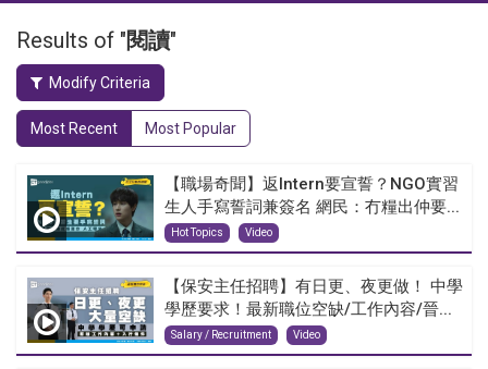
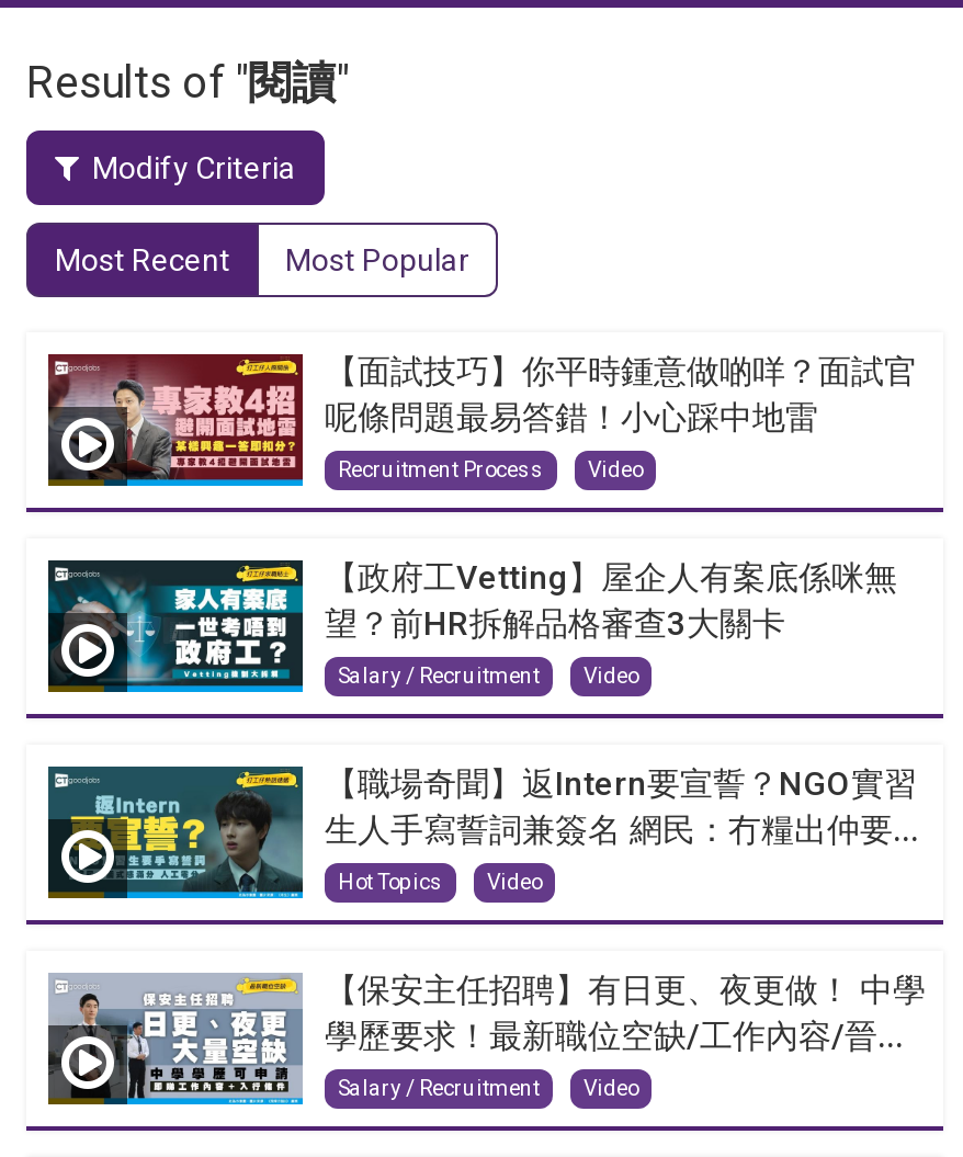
+ [image]
+ 【面試技巧】你平時鍾意做啲咩？面試官
+ 呢條問題最易答錯！小心踩中地雷
+ Recruitment Process
+ Video
+ 【政府工Vetting】屋企人有案底係咪無
+ 望？前HR拆解品格審查3大關卡
+ Salary / Recruitment
+ Video

+ [image]
